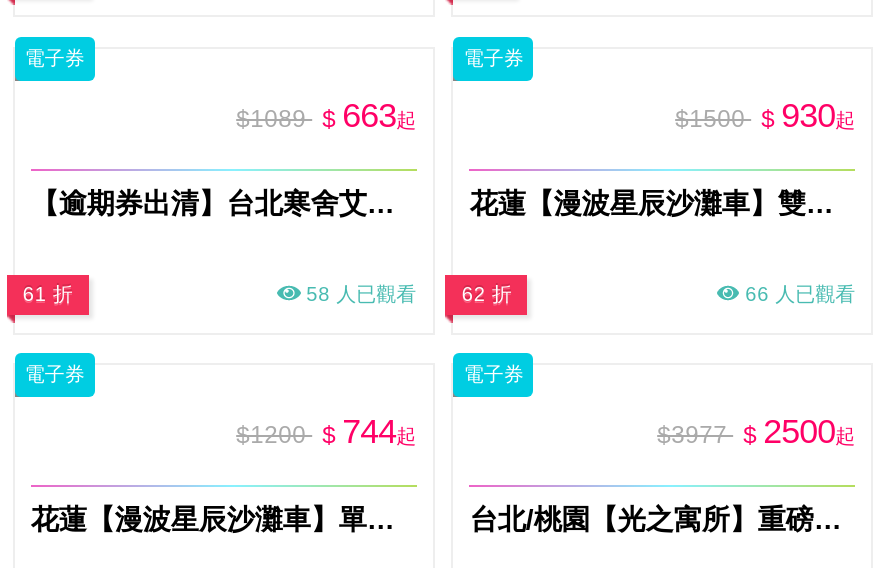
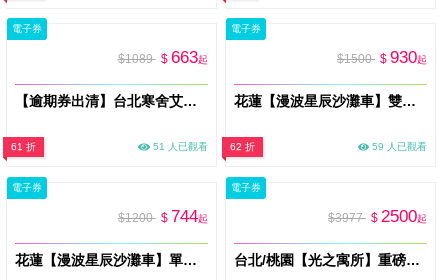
- 58 人已觀看
+ 51 人已觀看

- 66 人已觀看
+ 59 人已觀看
